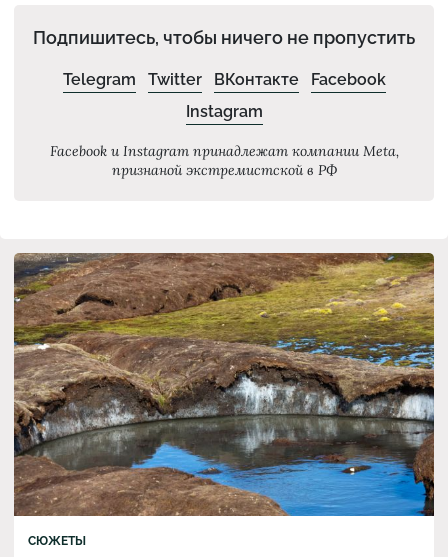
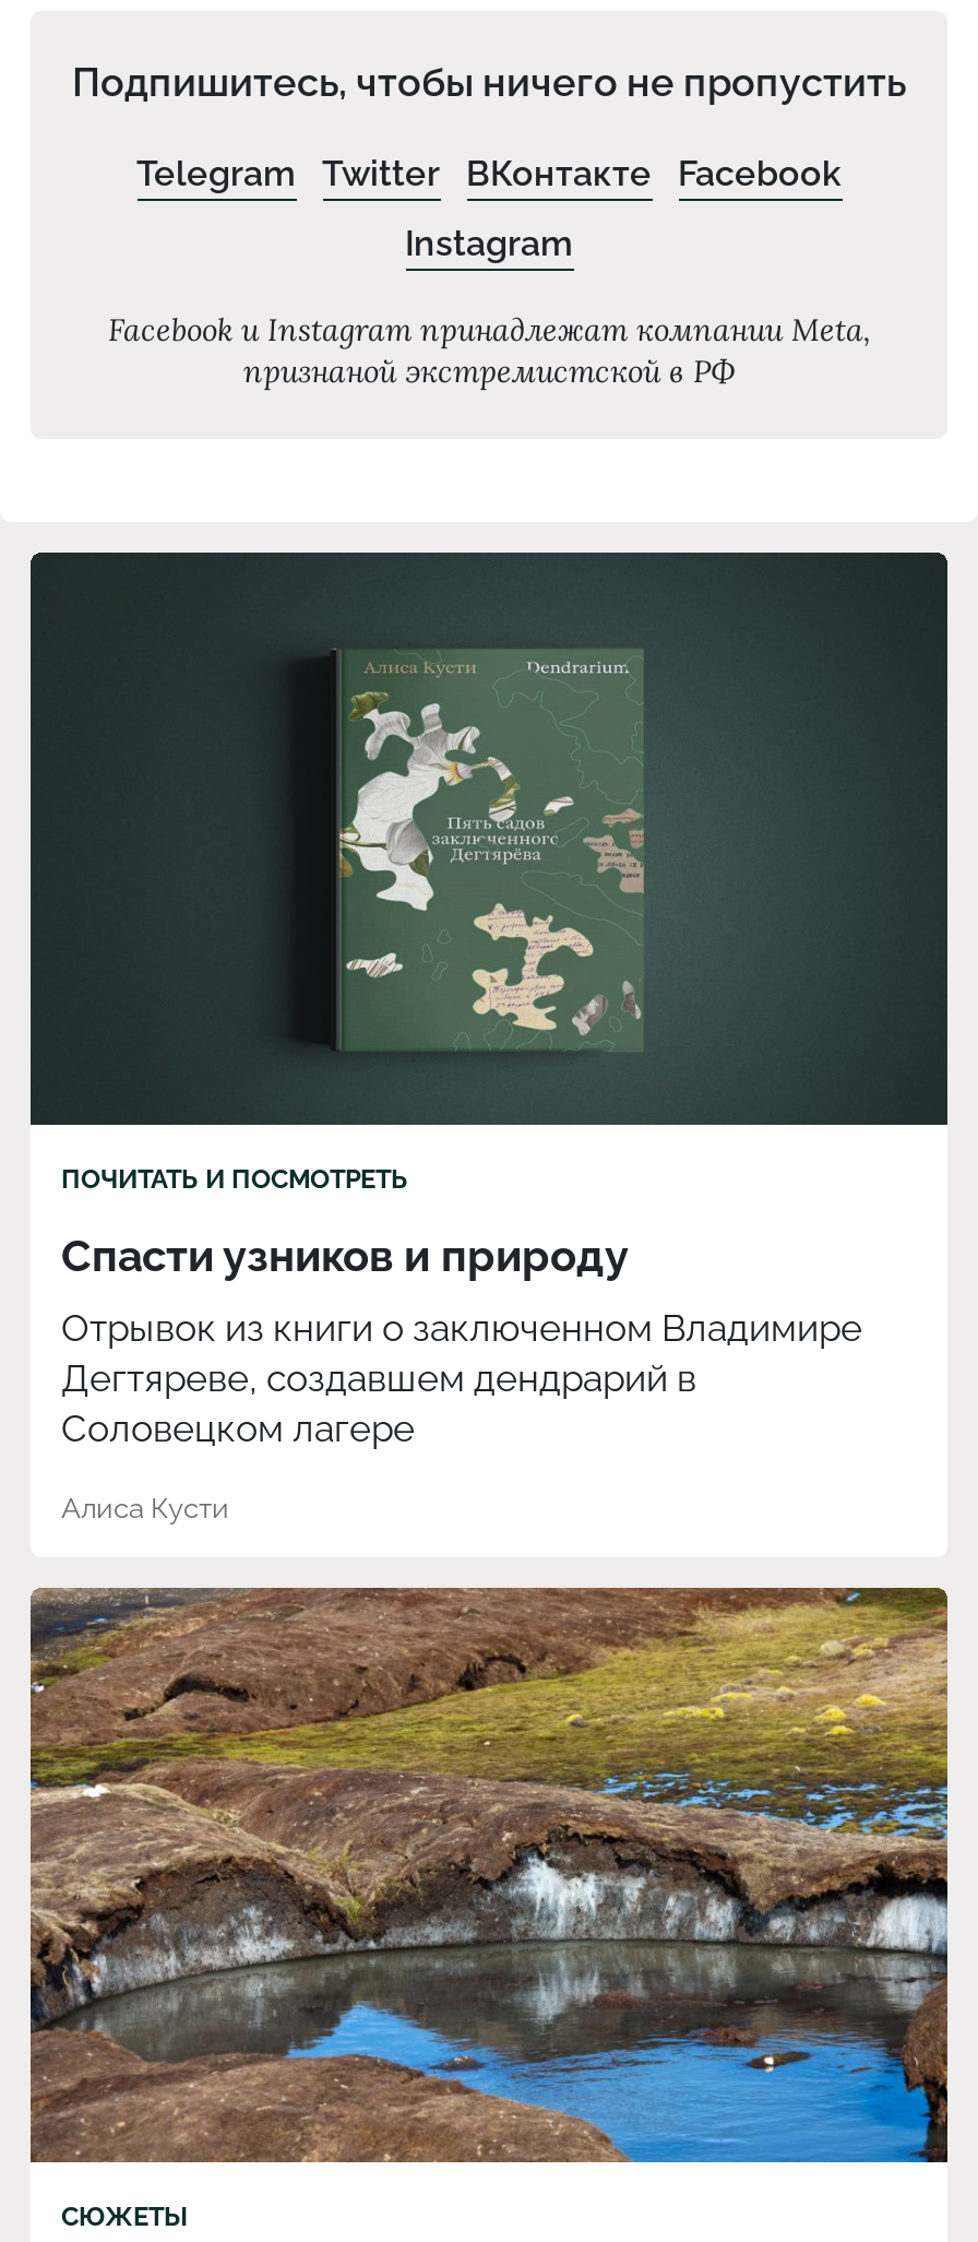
+ [image]
+ ПОЧИТАТЬ И ПОСМОТРЕТЬ
+ Спасти узников и природу
+ Отрывок из книги о заключенном Владимире
+ Дегтяреве, создавшем дендрарий в
+ Соловецком лагере
+ Алиса Кусти
